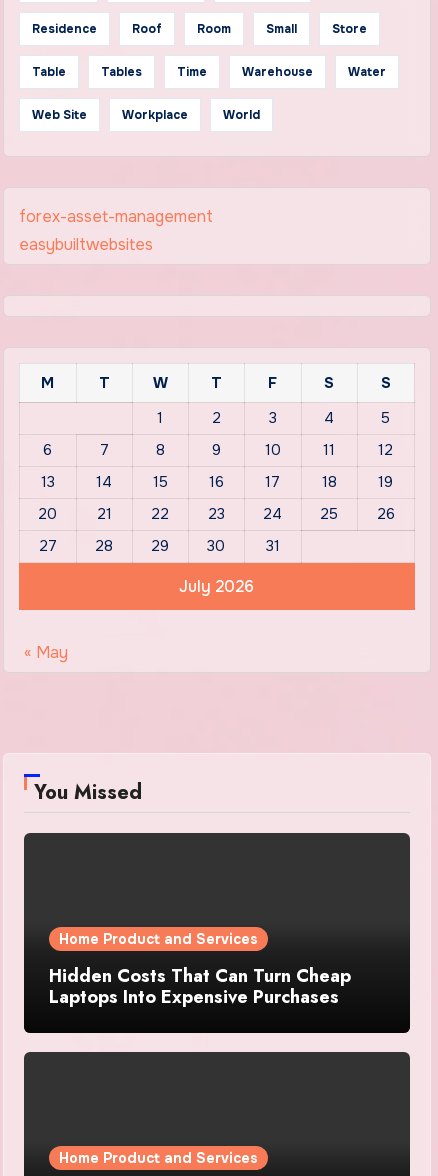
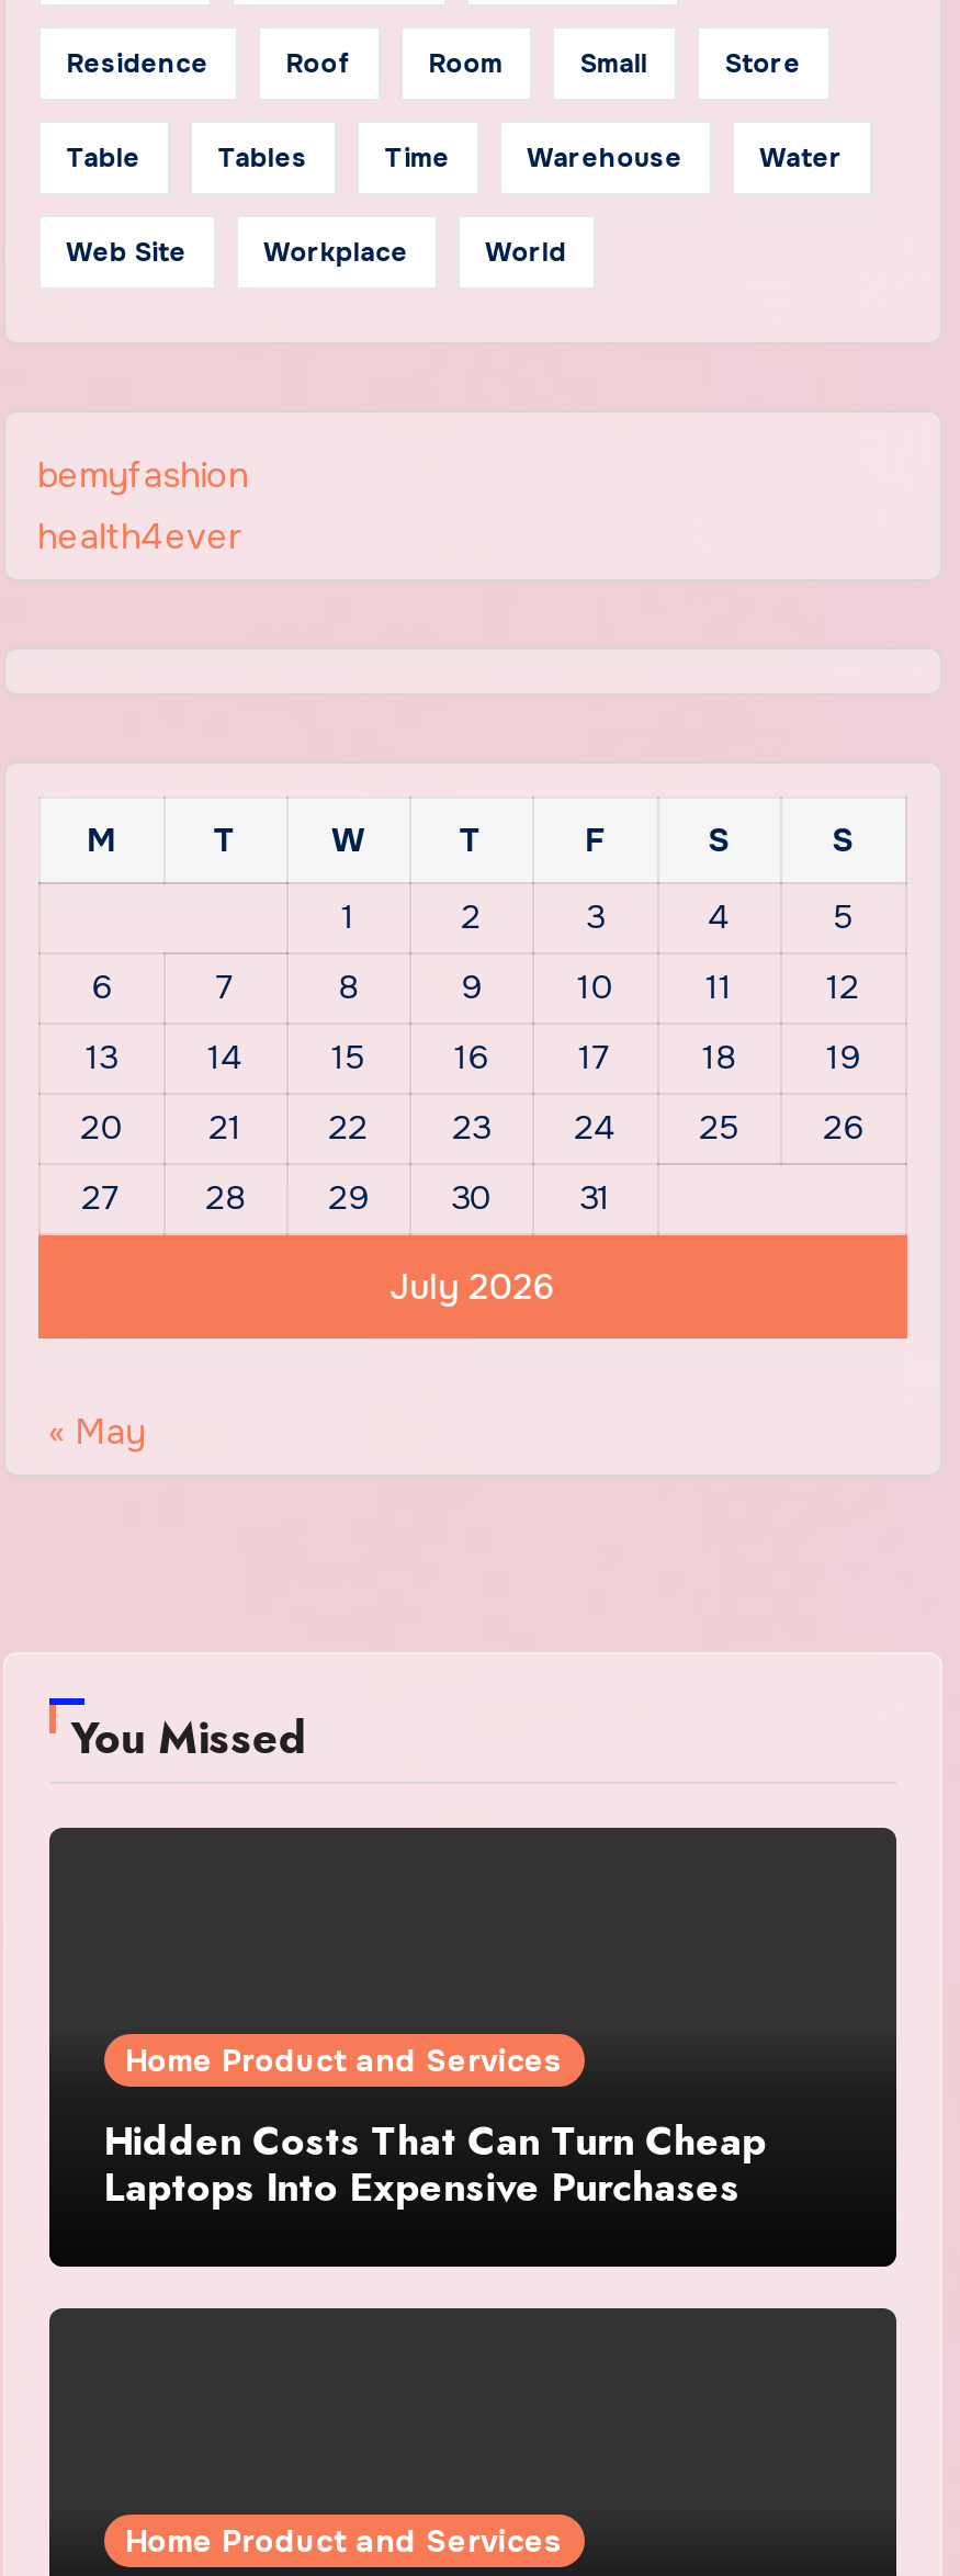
- forex-asset-management
- easybuiltwebsites
+ bemyfashion
+ health4ever
